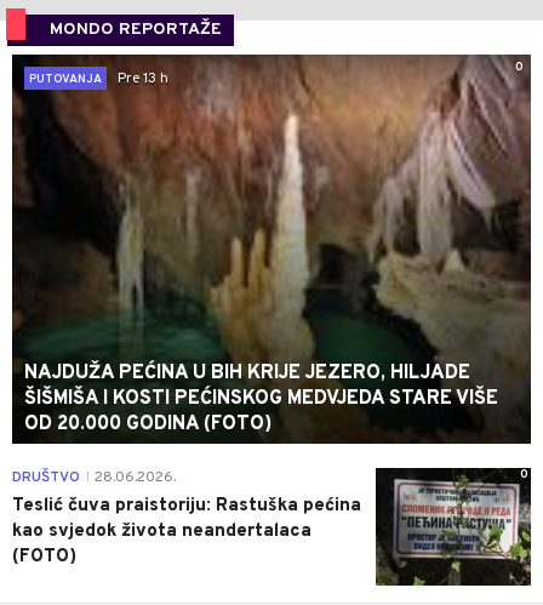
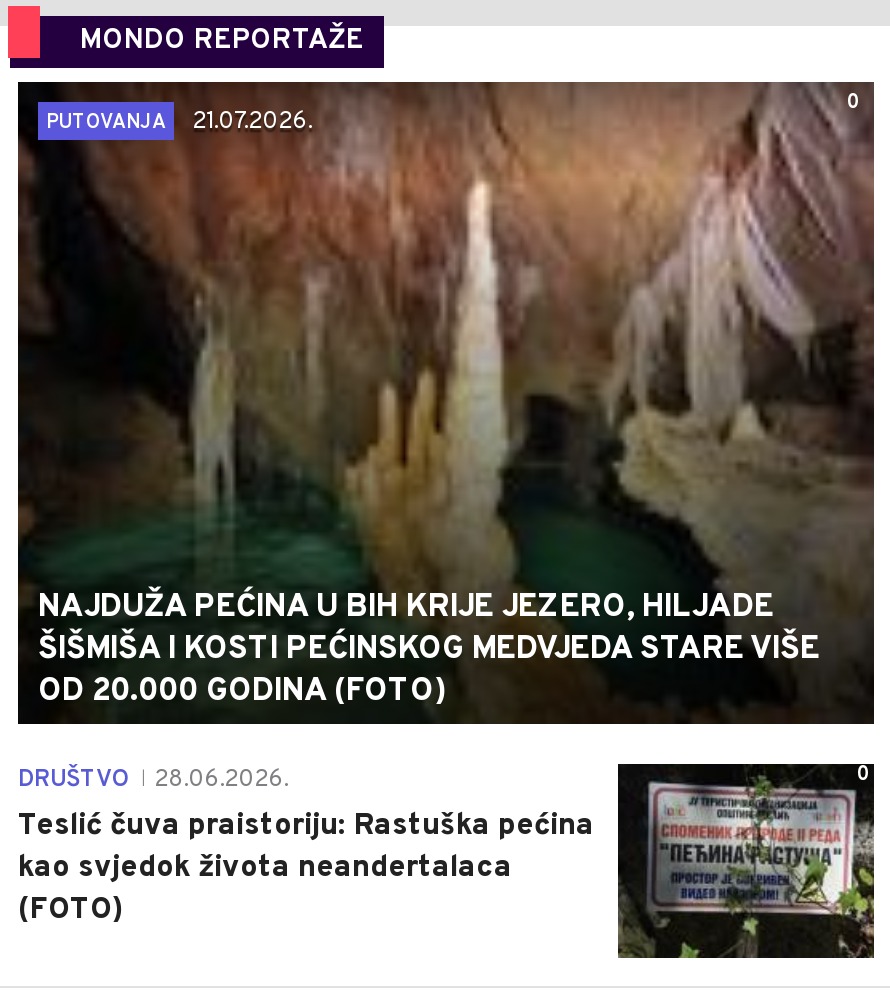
- PUTOVANJA Pre 13 h
+ PUTOVANJA 21.07.2026.
